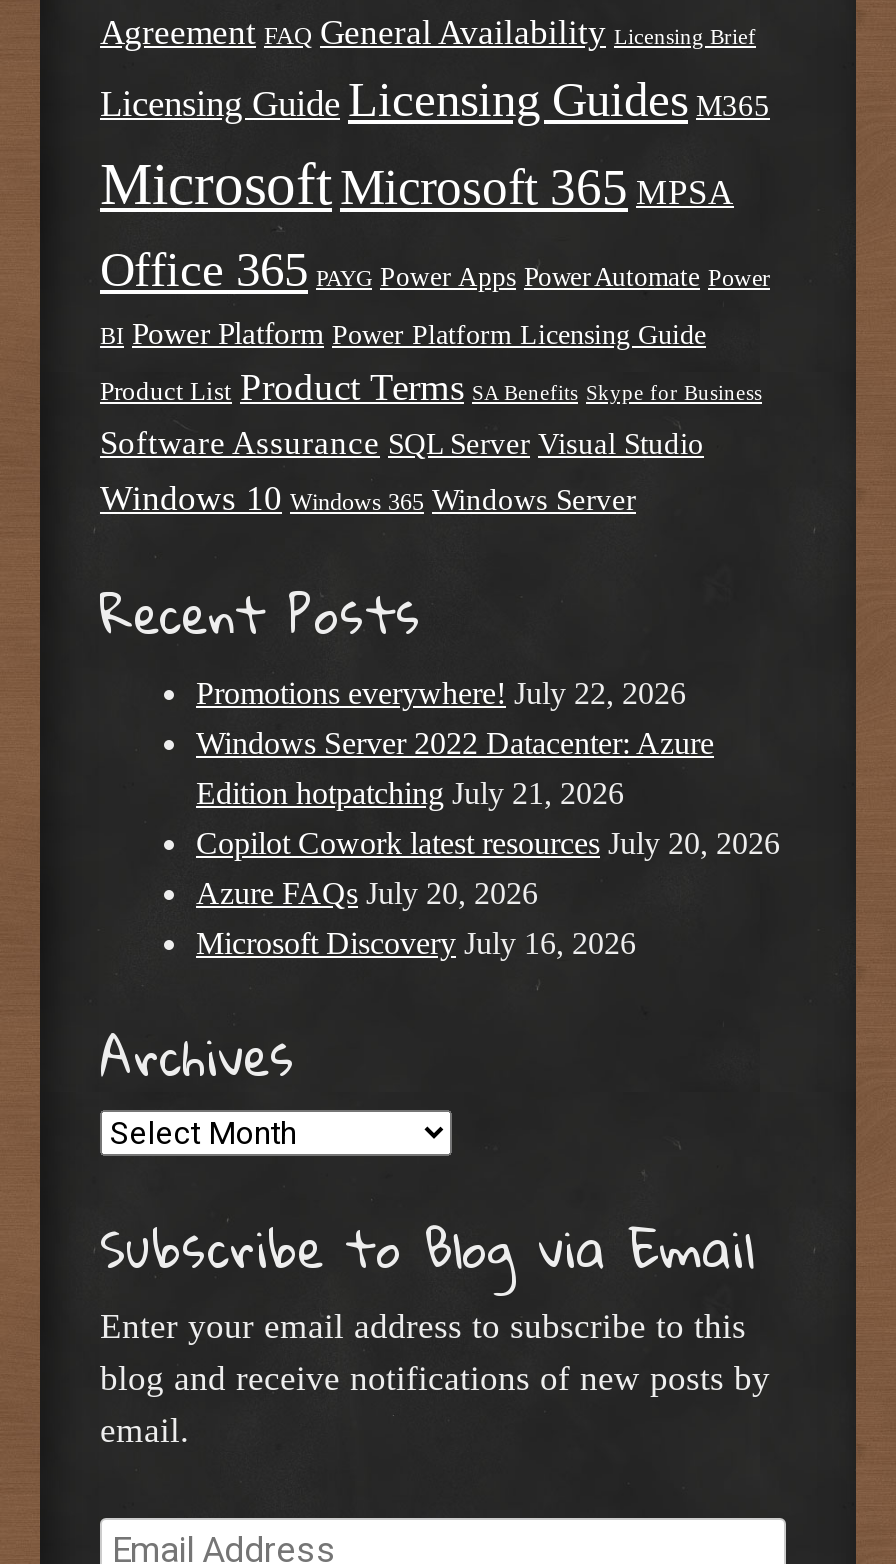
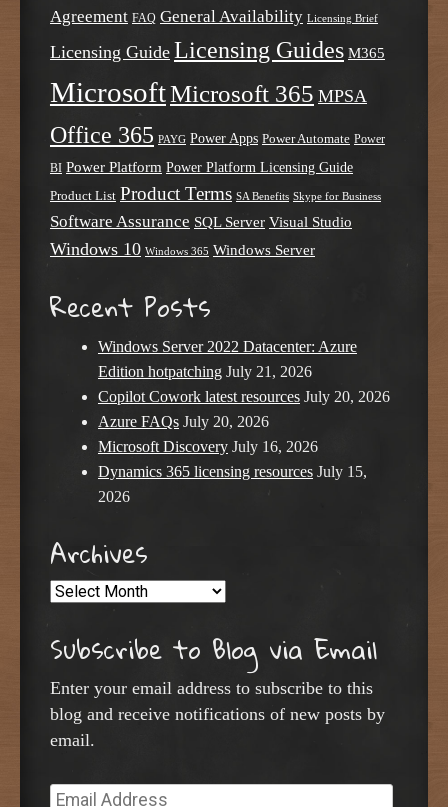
- Promotions everywhere! July 22, 2026

moved up: Windows Server 2022 Datacenter: Azure | Edition hotpatching July 21, 2026 | Copilot Cowork latest resources July 20, 2026 | Azure FAQs July 20, 2026 | Microsoft Discovery July 16, 2026

+ Dynamics 365 licensing resources July 15,
+ 2026
